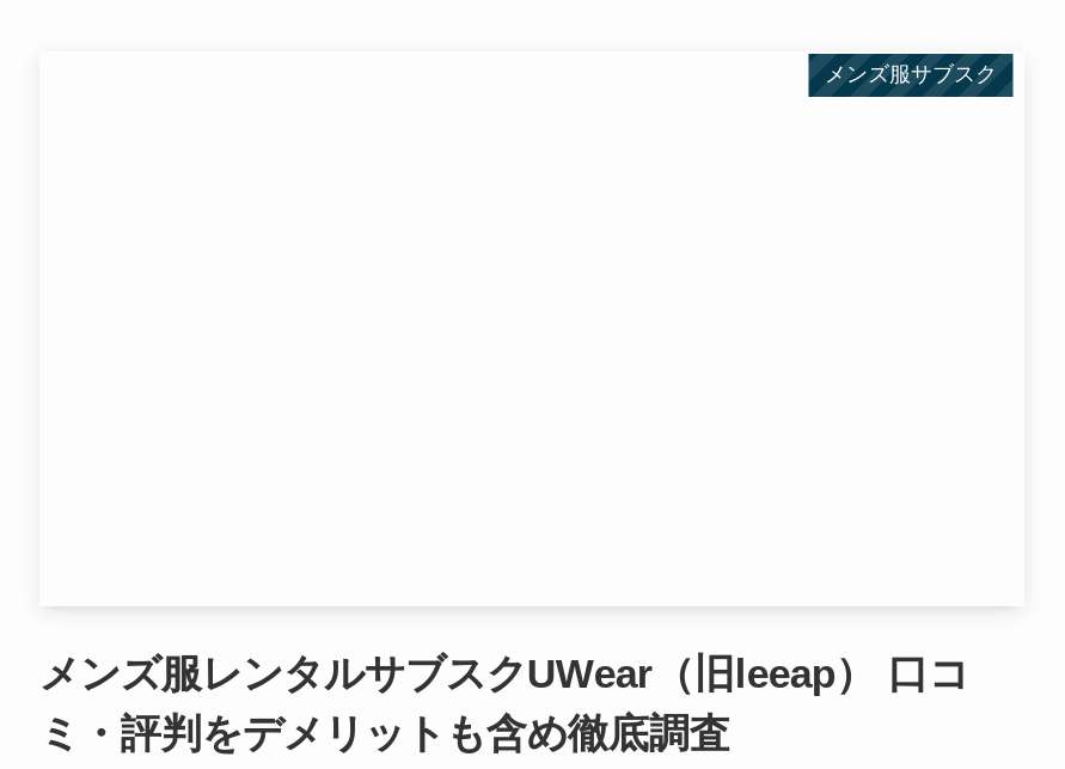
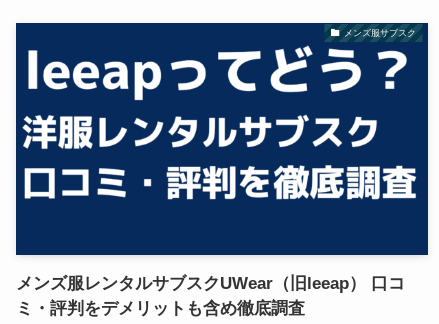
+ [image]
